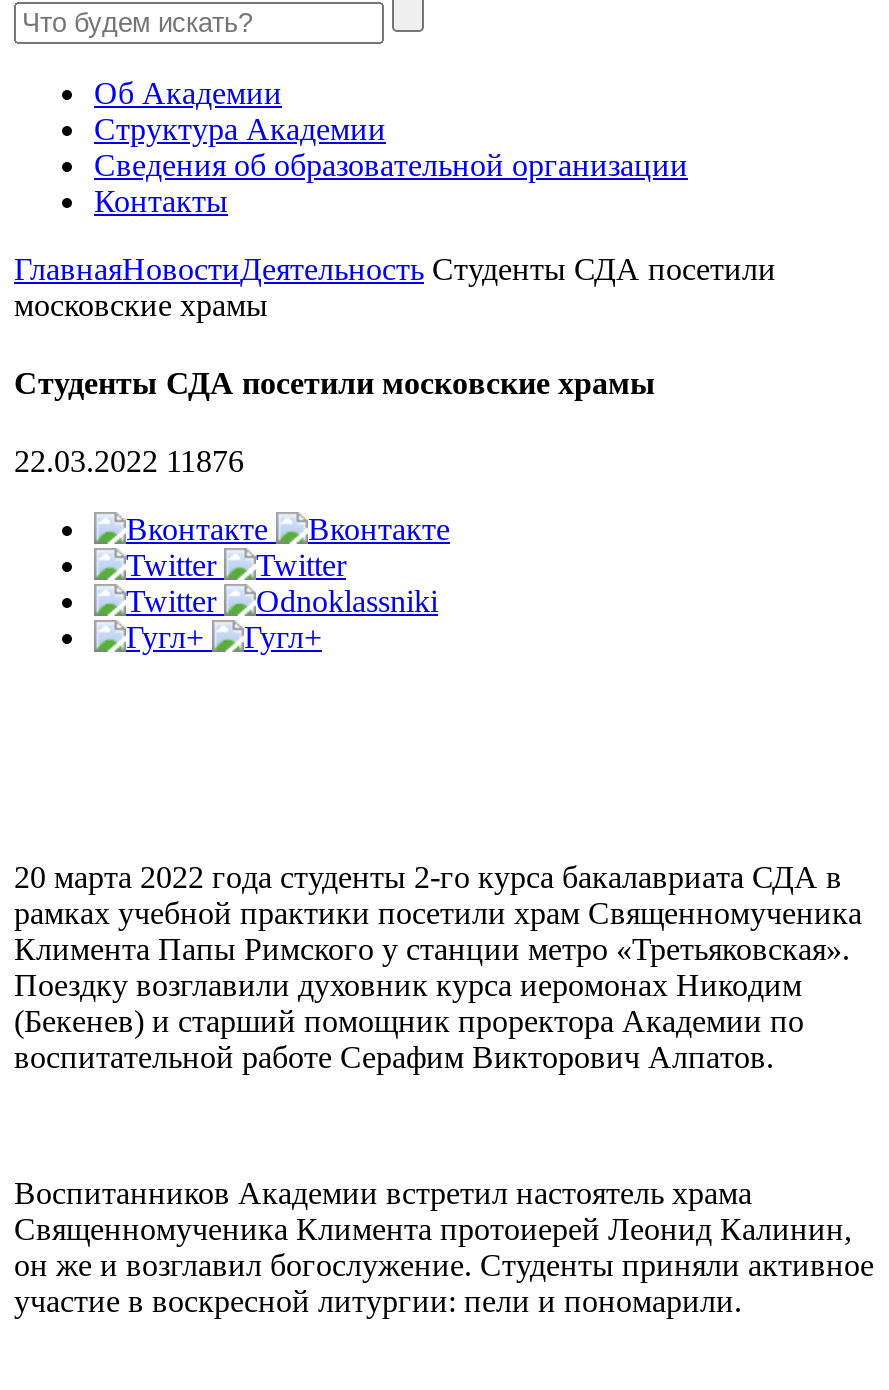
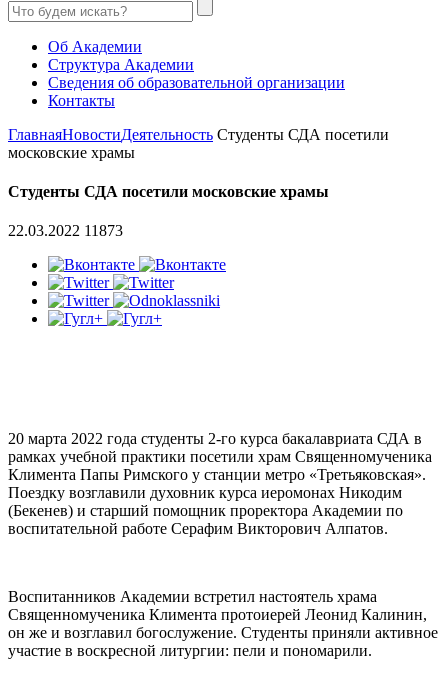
- 22.03.2022 11876
+ 22.03.2022 11873
